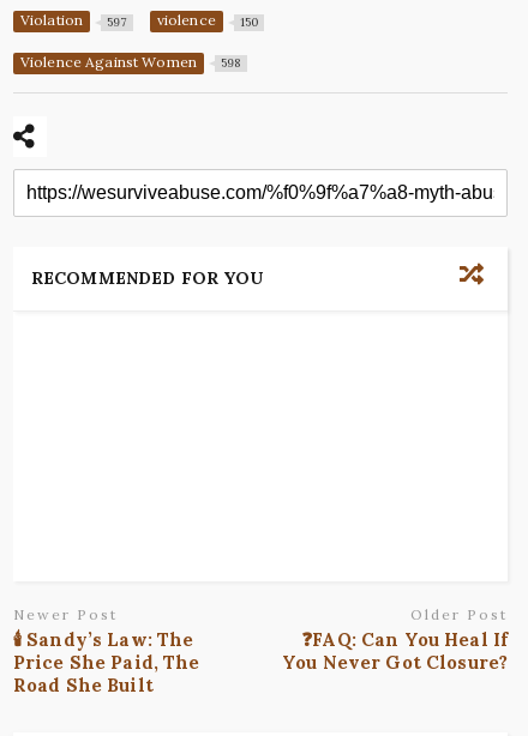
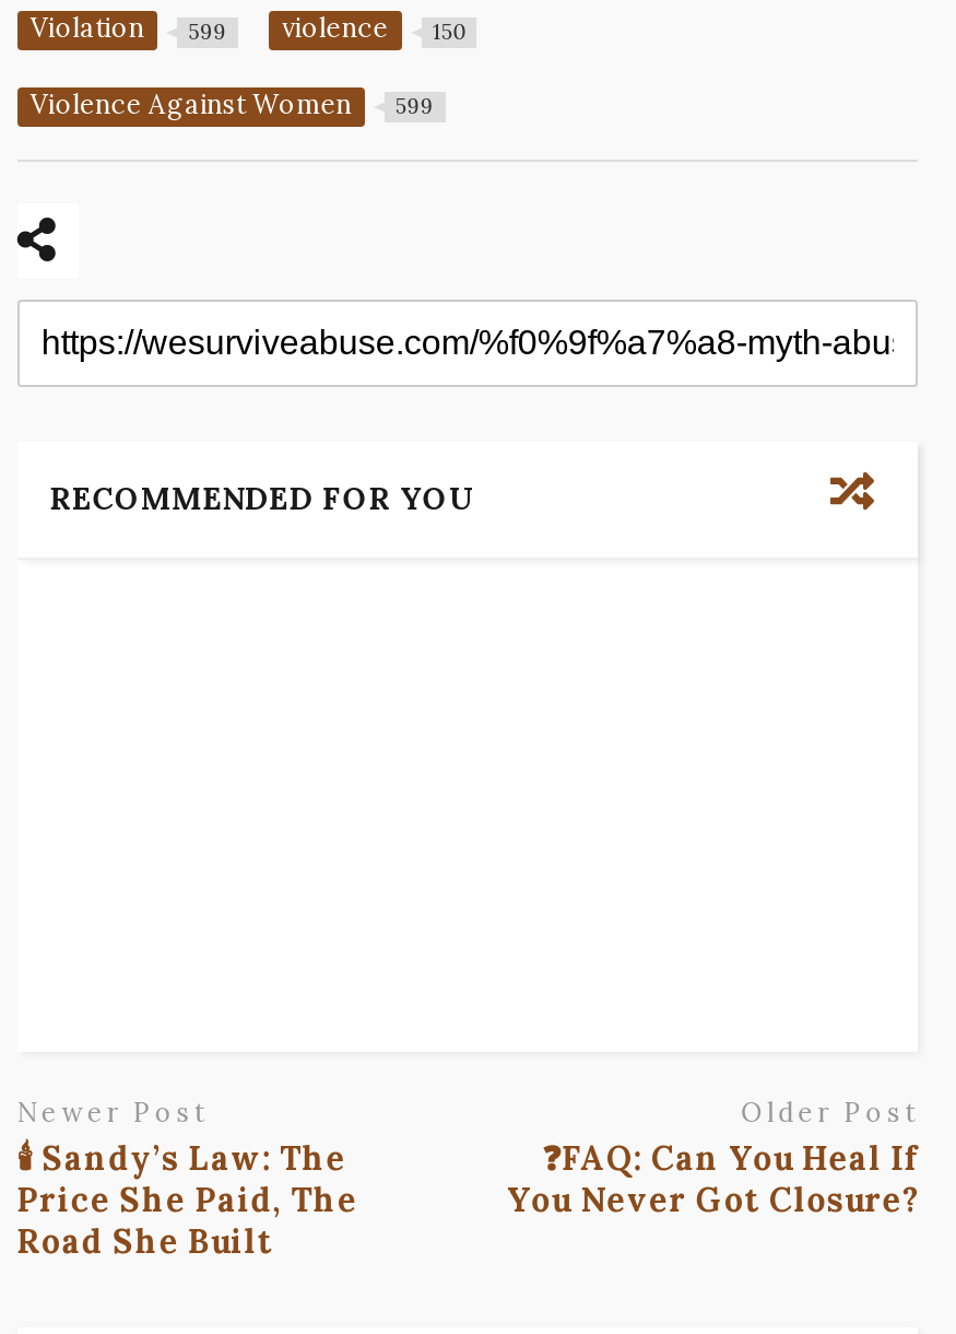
- Violation 597 violence 150
+ Violation 599 violence 150

- Violence Against Women 598
+ Violence Against Women 599
